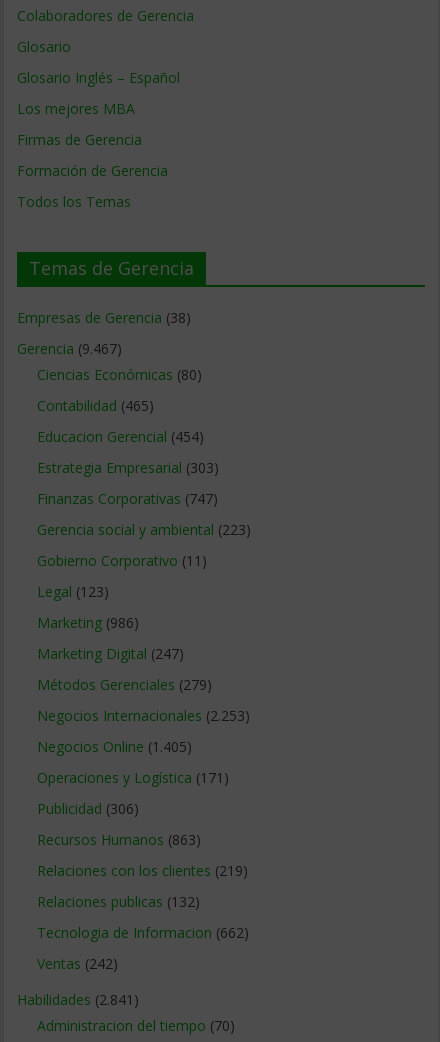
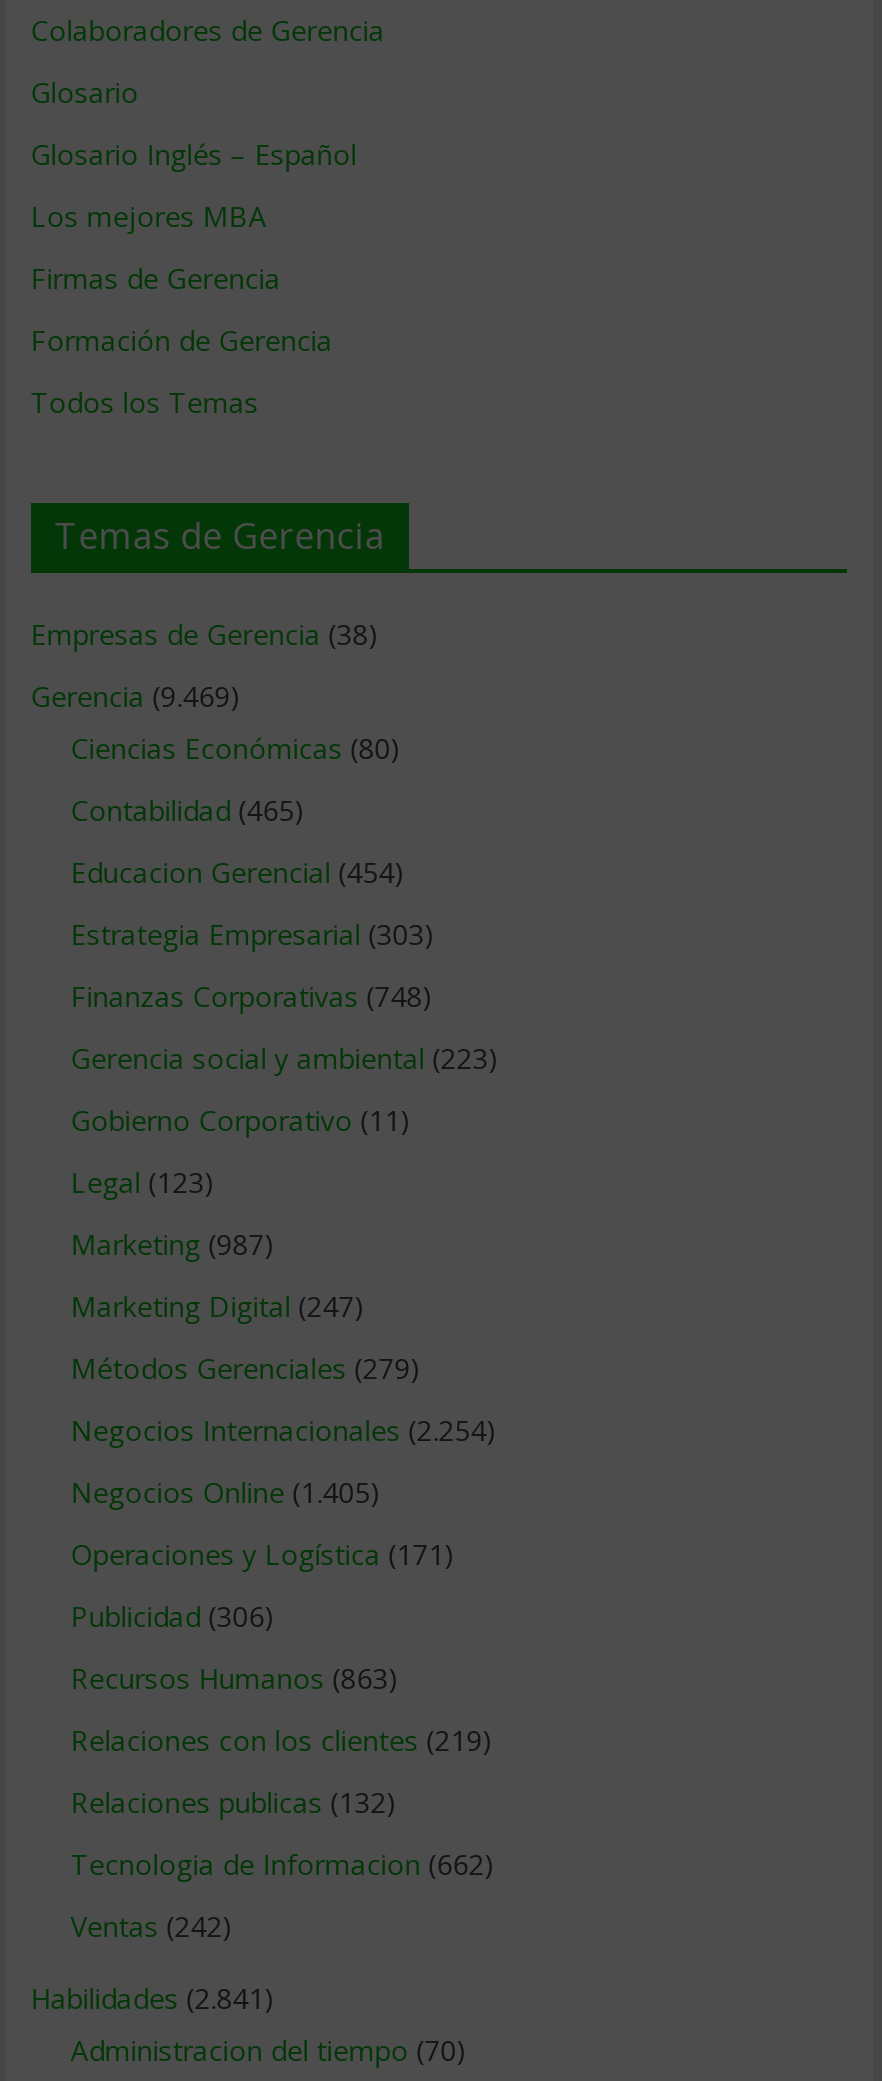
- Gerencia (9.467)
+ Gerencia (9.469)

- Finanzas Corporativas (747)
+ Finanzas Corporativas (748)

- Marketing (986)
+ Marketing (987)

- Negocios Internacionales (2.253)
+ Negocios Internacionales (2.254)
